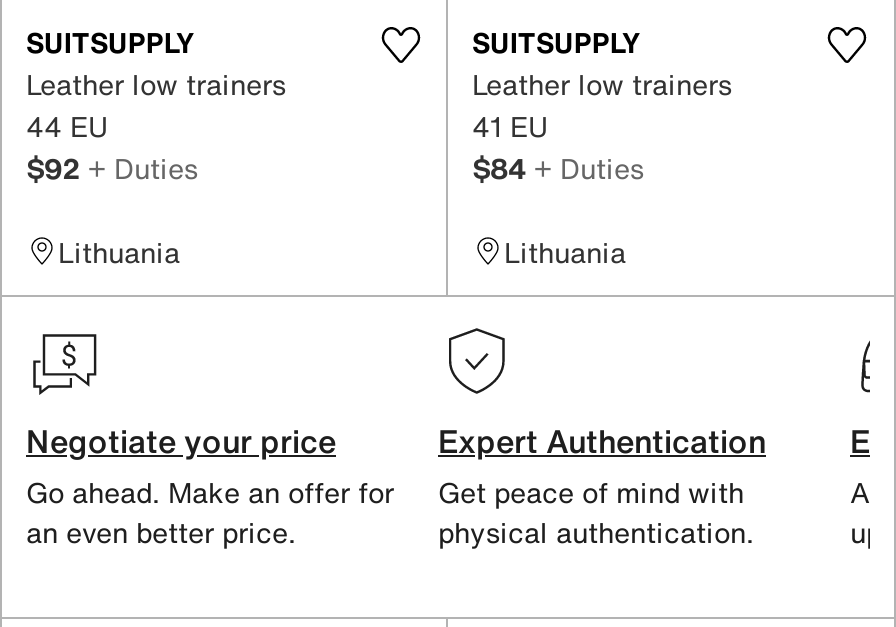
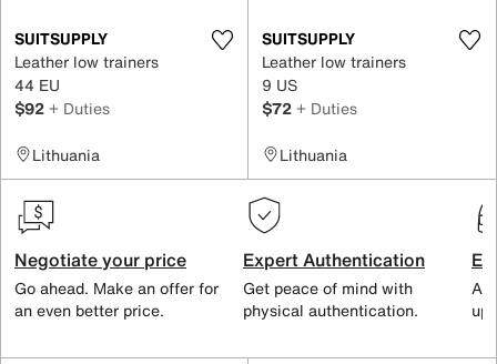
- 41 EU
- $84 + Duties
+ 9 US
+ $72 + Duties
